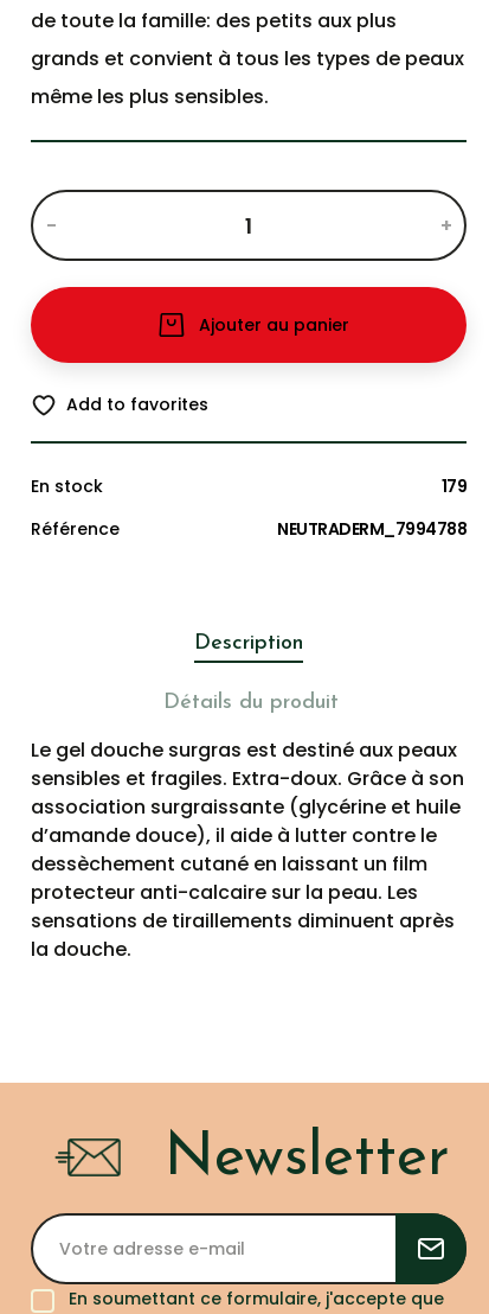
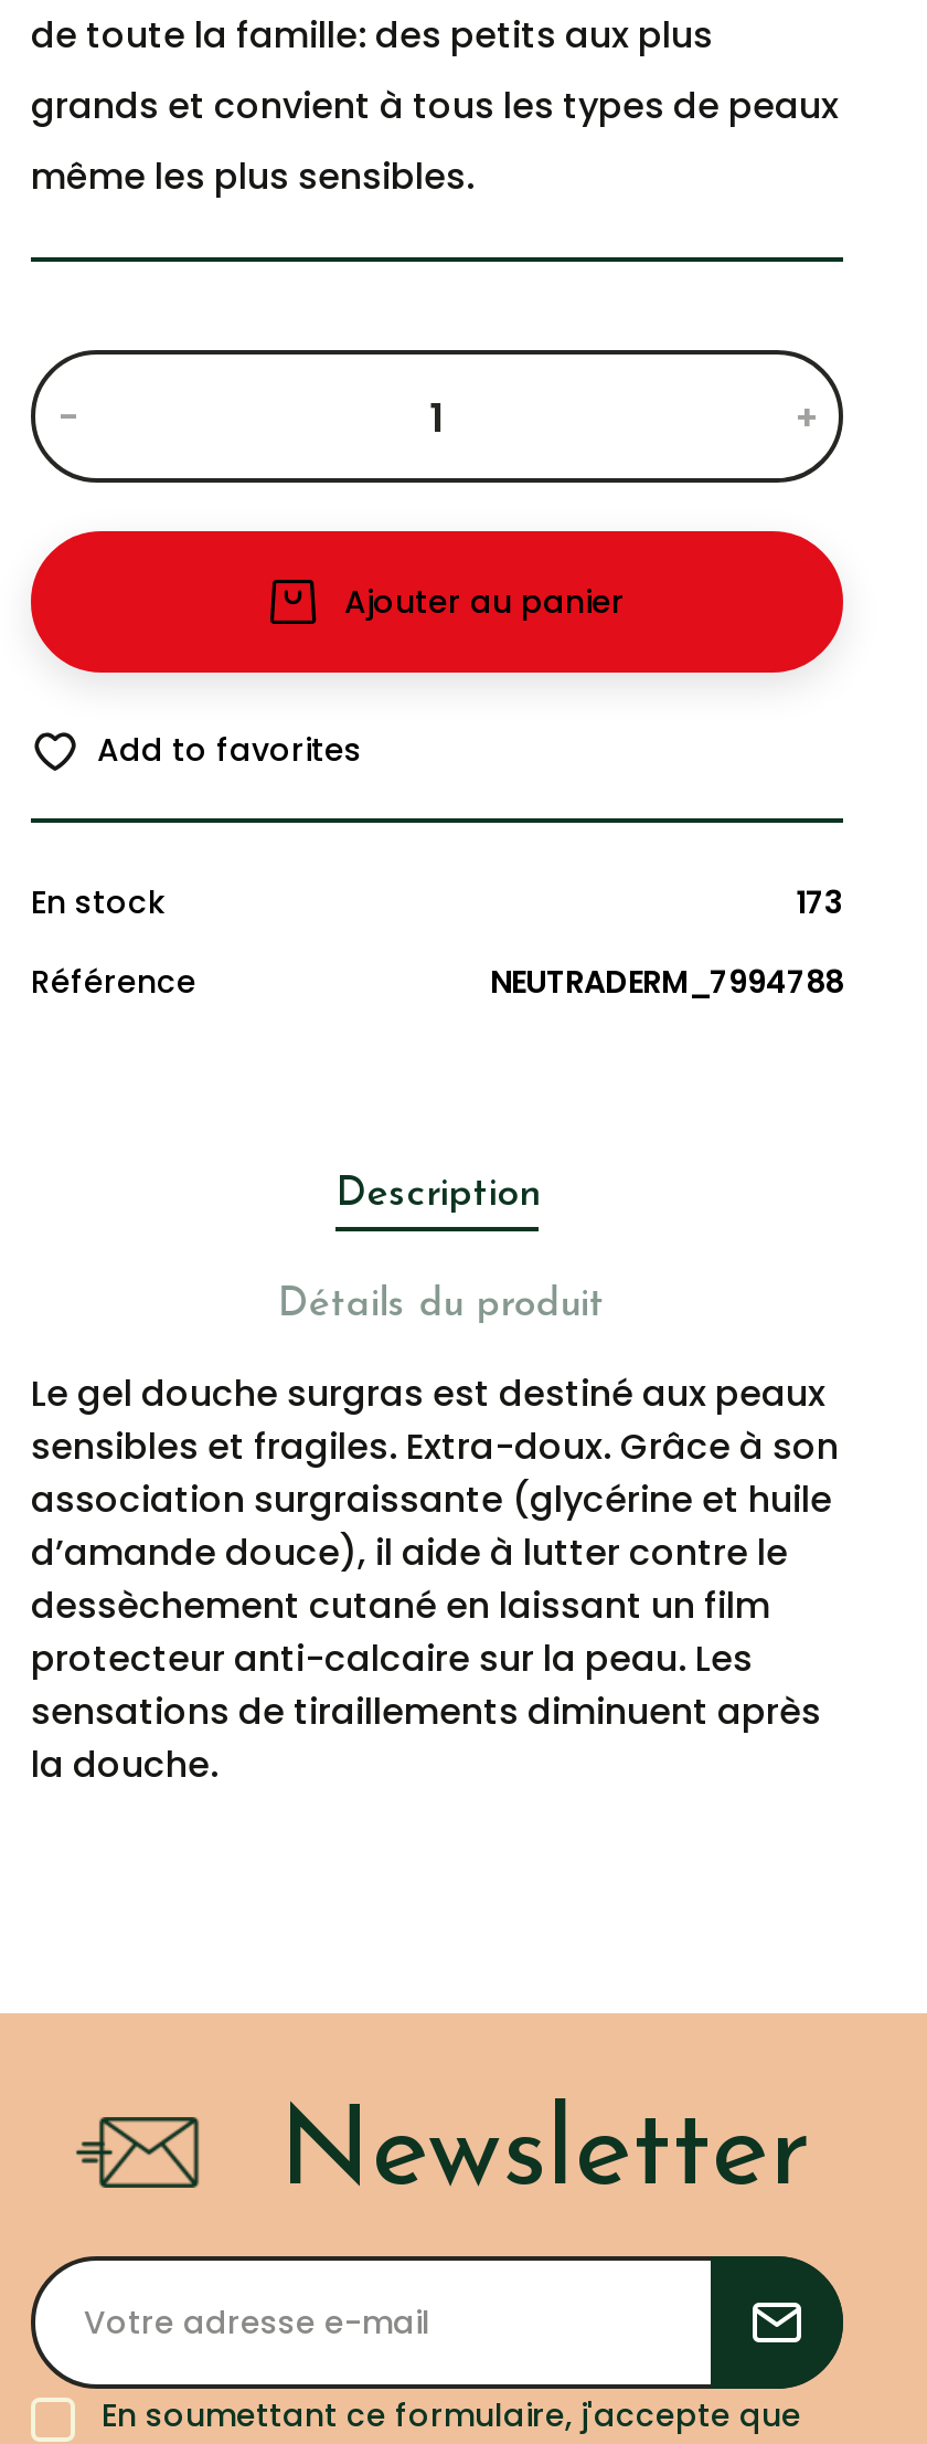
- 179
+ 173
